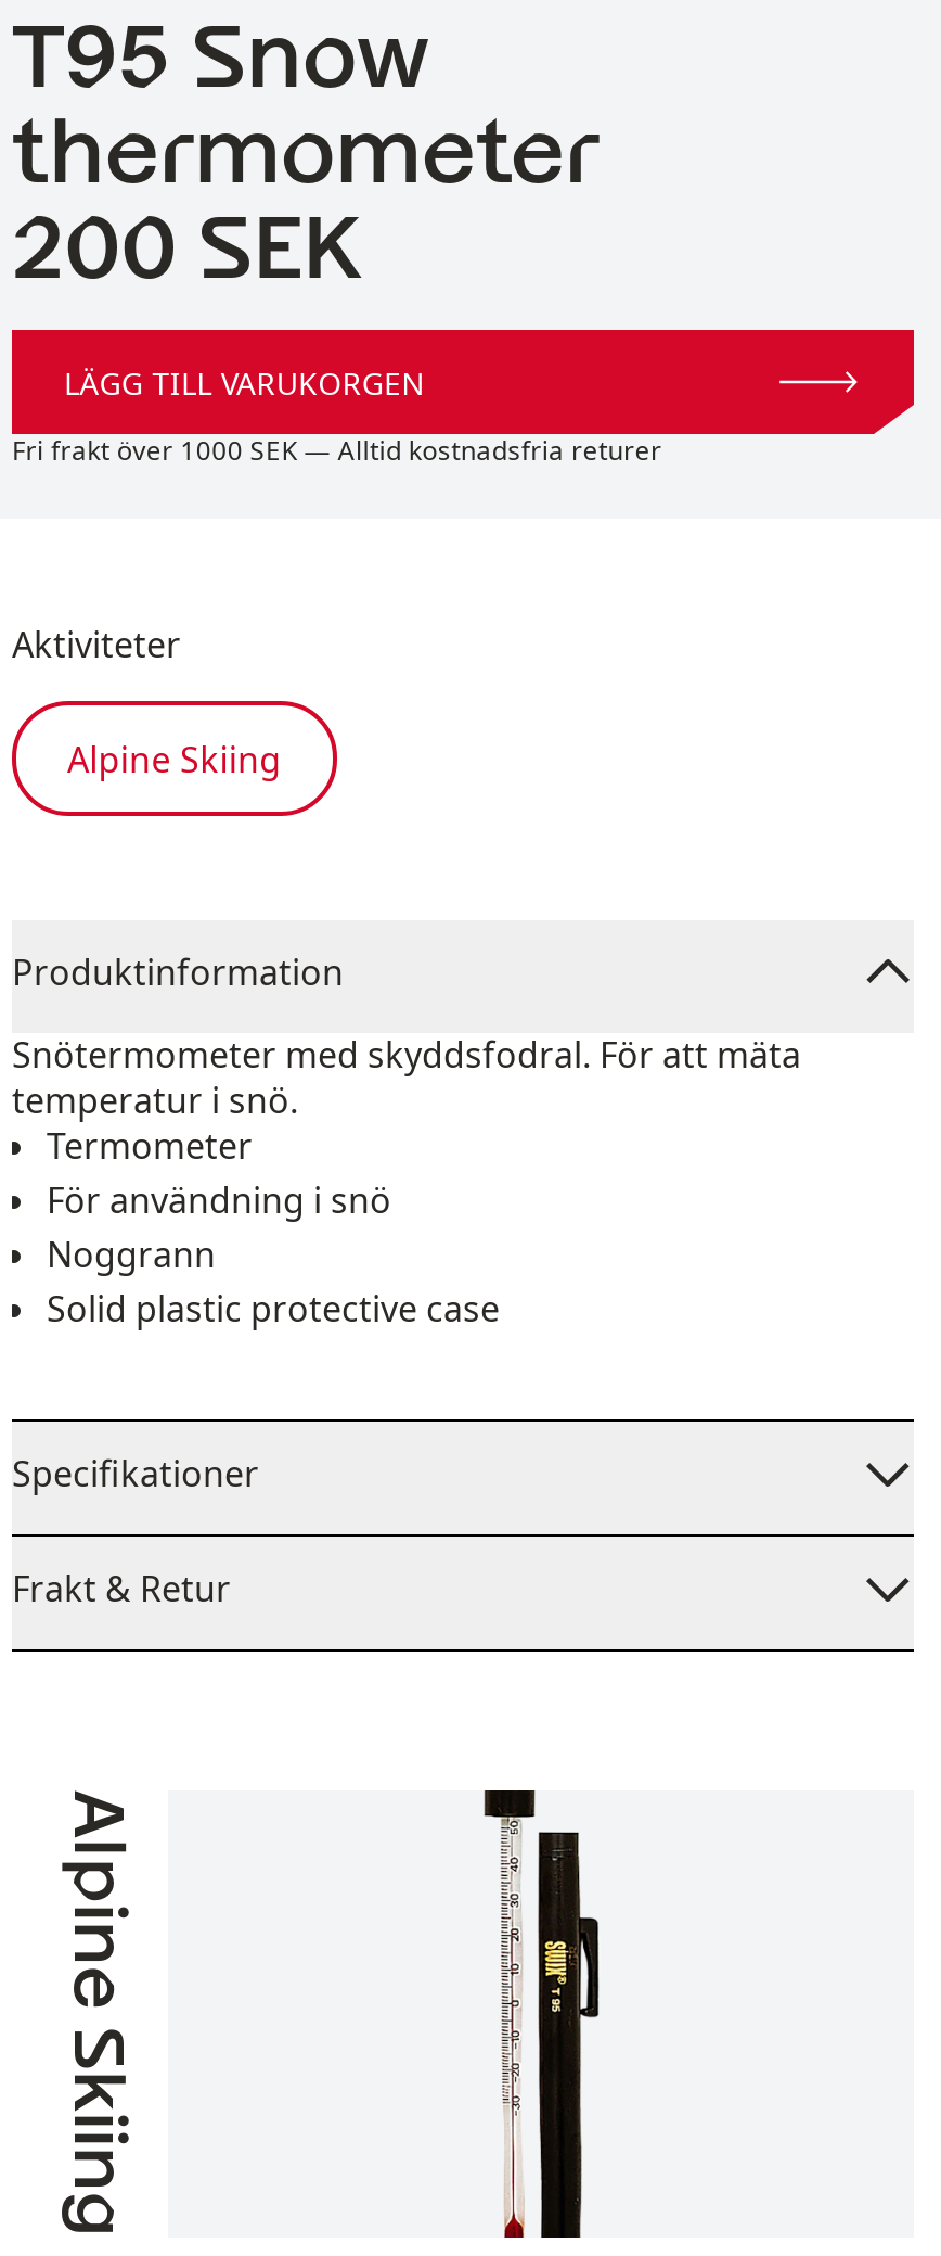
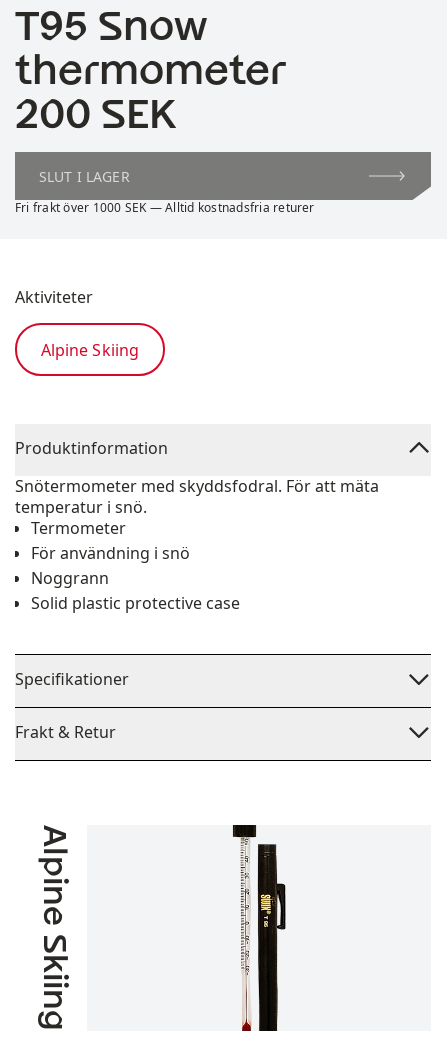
- LÄGG TILL VARUKORGEN
+ SLUT I LAGER
